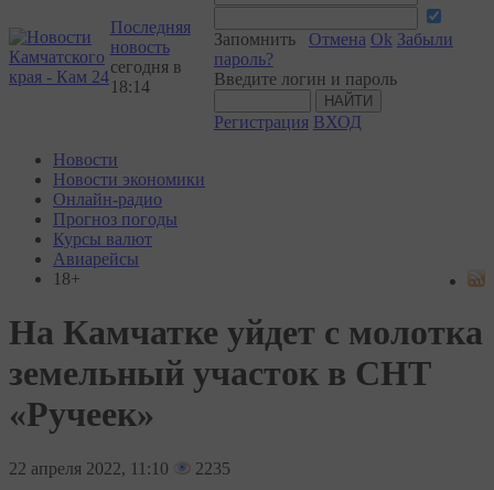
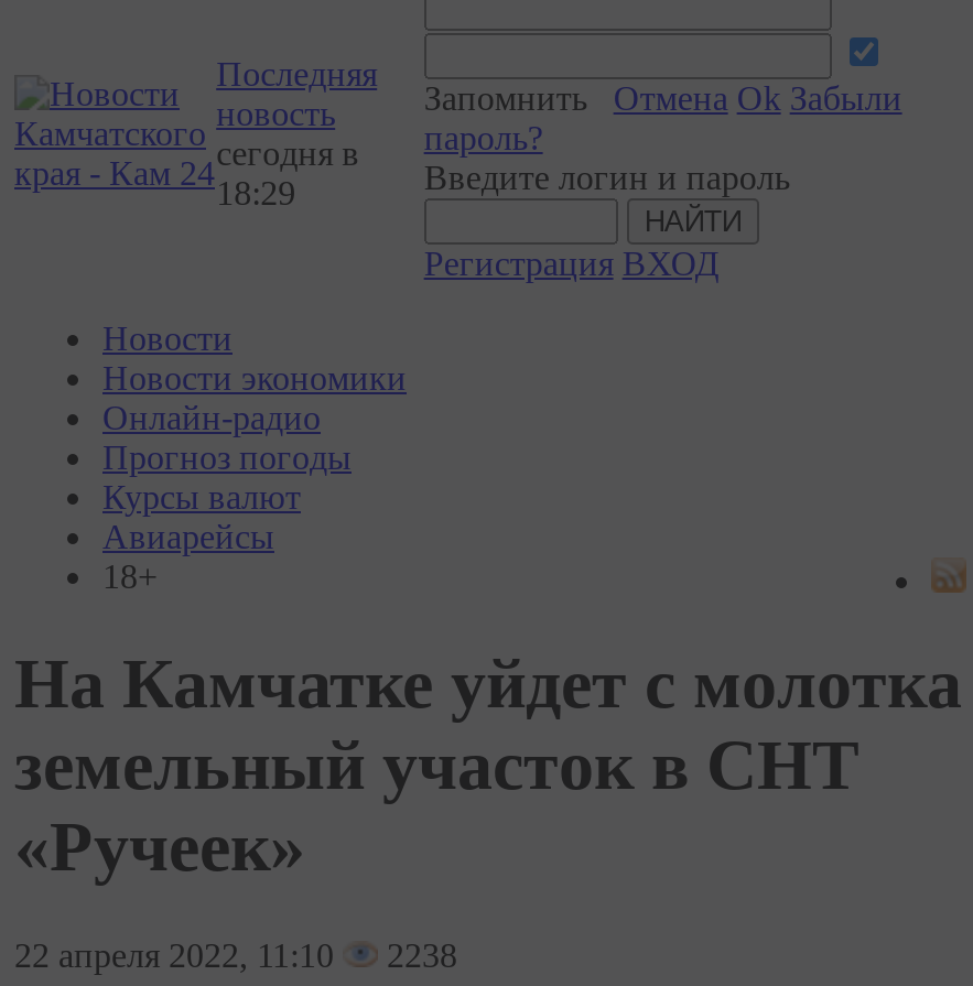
- 18:14
+ 18:29

- 22 апреля 2022, 11:10 2235
+ 22 апреля 2022, 11:10 2238
